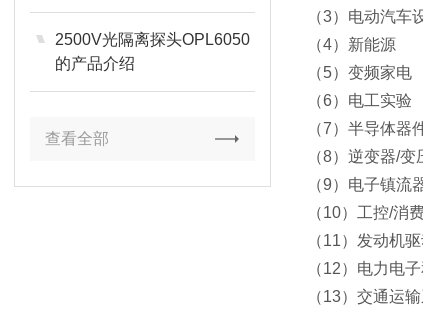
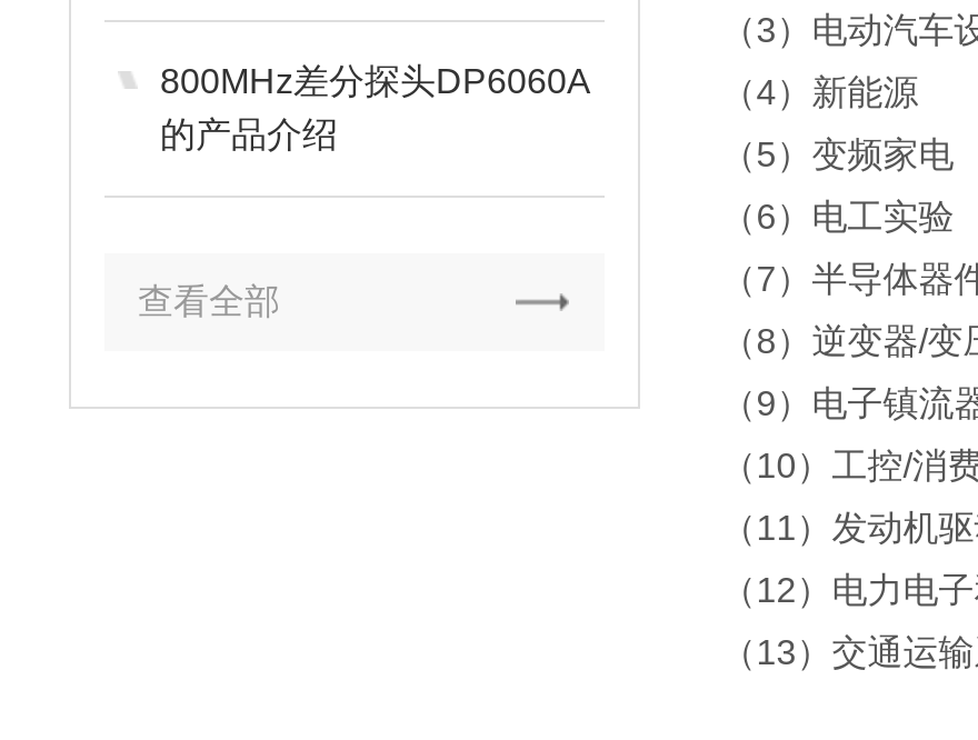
- 2500V光隔离探头OPL6050
+ 800MHz差分探头DP6060A
